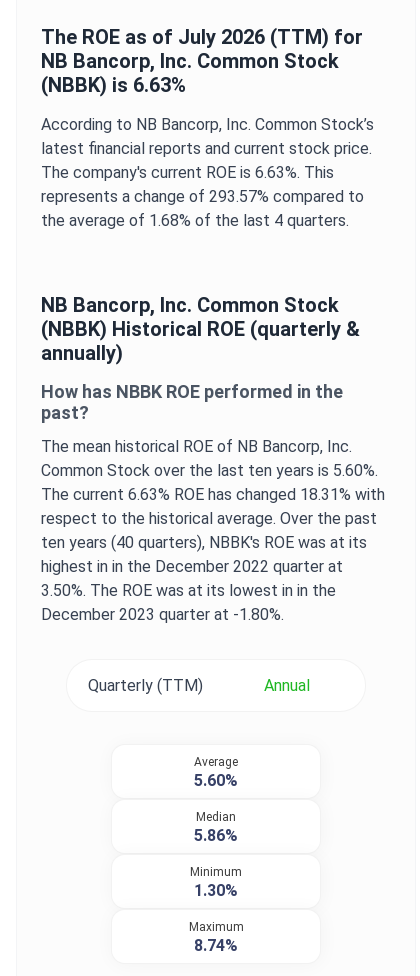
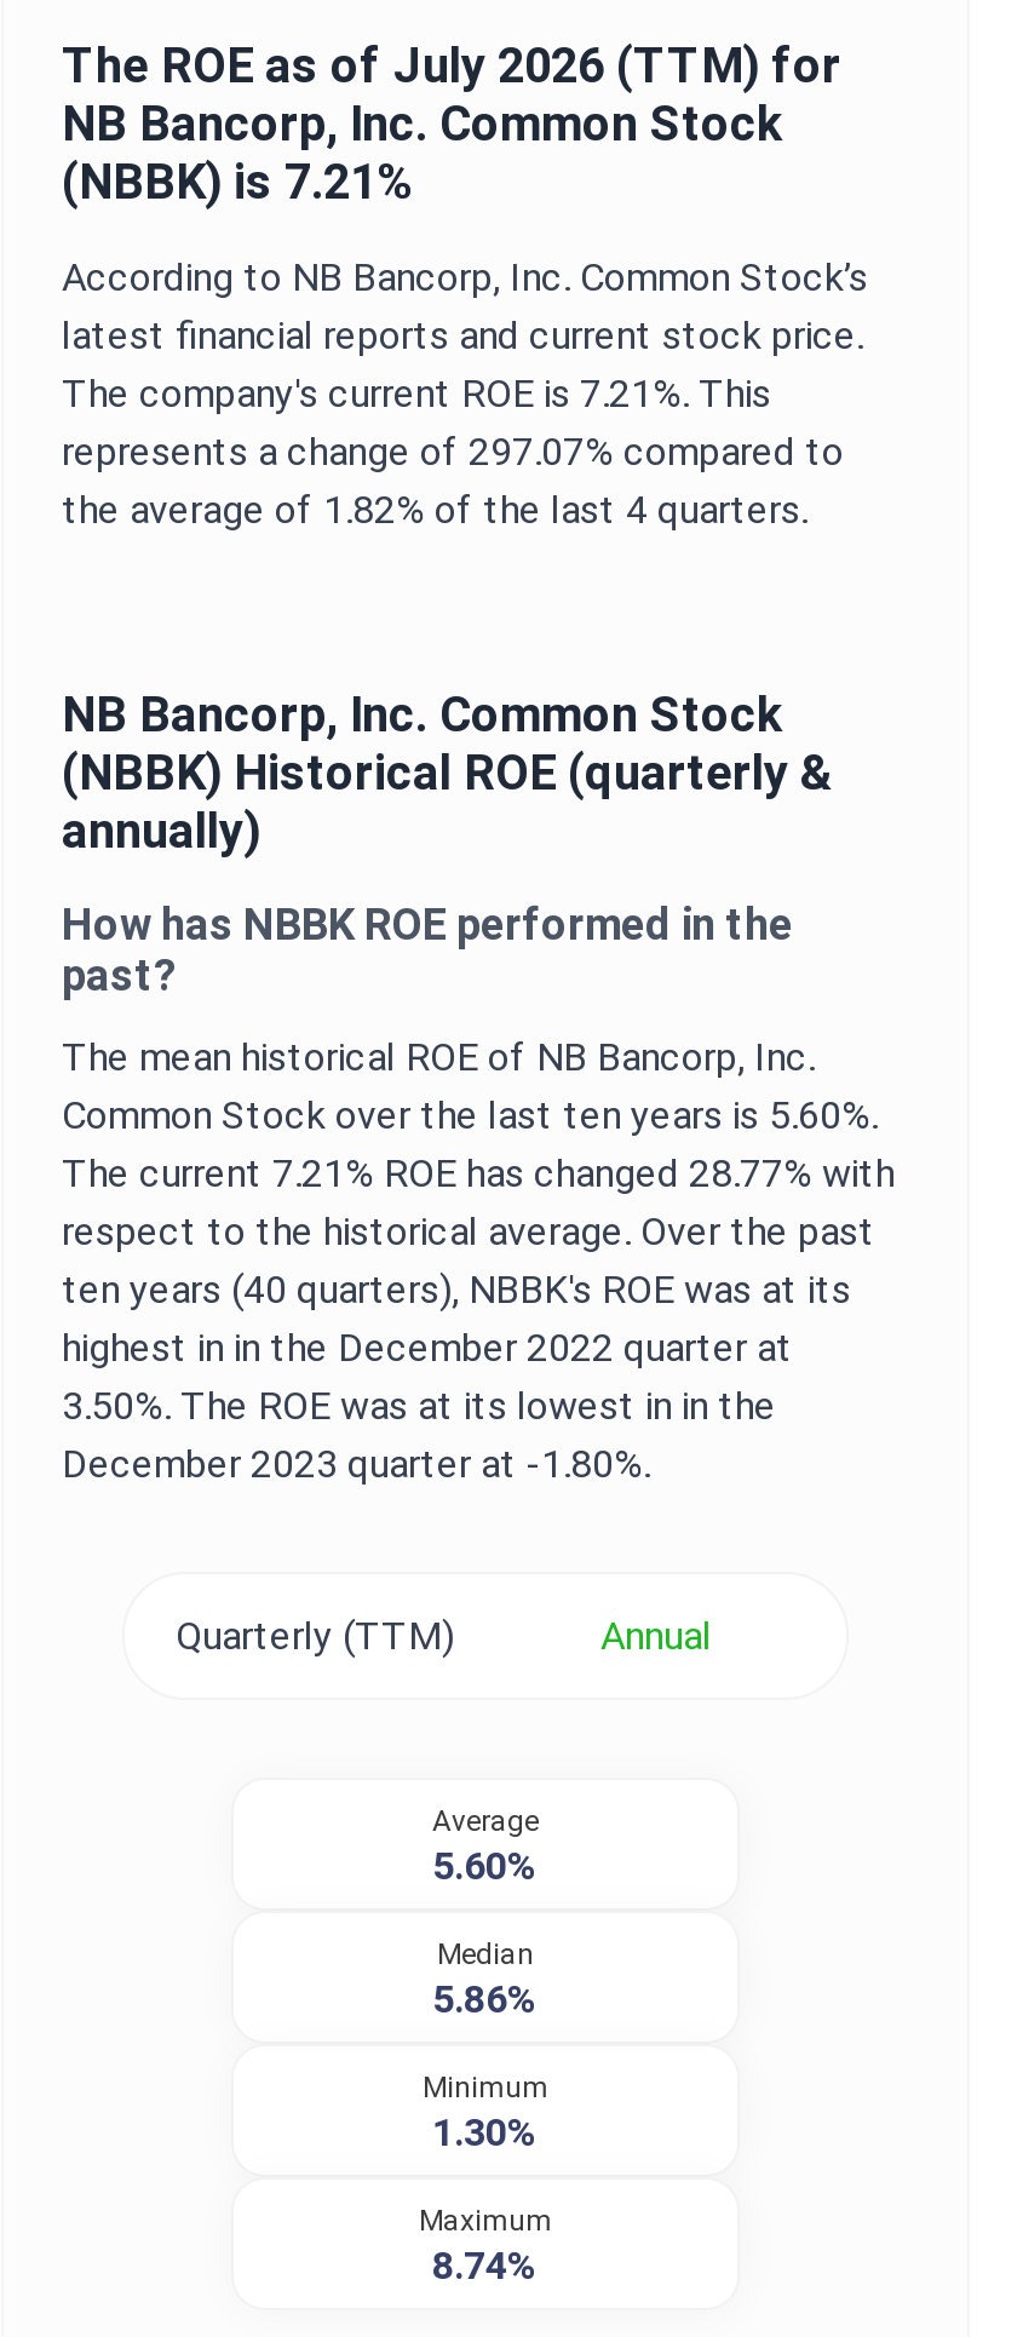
- (NBBK) is 6.63%
+ (NBBK) is 7.21%

- The company's current ROE is 6.63%. This
+ The company's current ROE is 7.21%. This

- represents a change of 293.57% compared to
+ represents a change of 297.07% compared to

- the average of 1.68% of the last 4 quarters.
+ the average of 1.82% of the last 4 quarters.

- The current 6.63% ROE has changed 18.31% with
+ The current 7.21% ROE has changed 28.77% with
